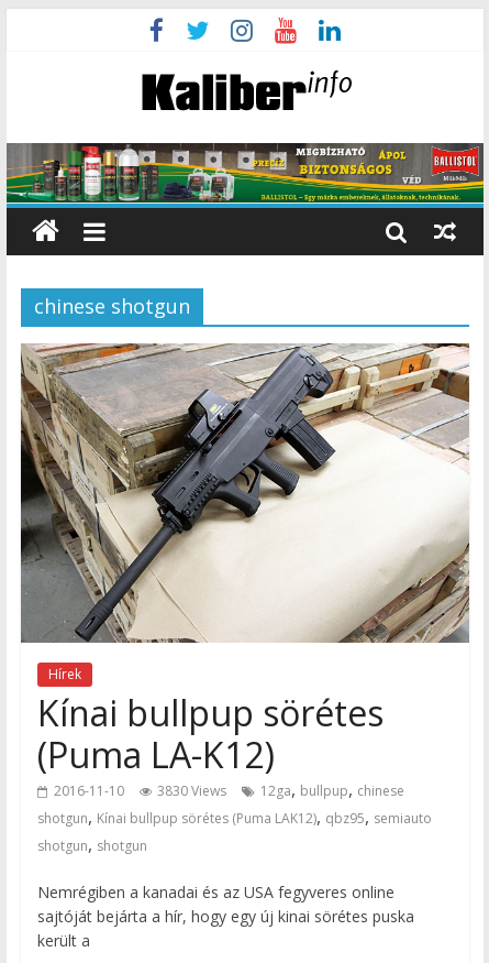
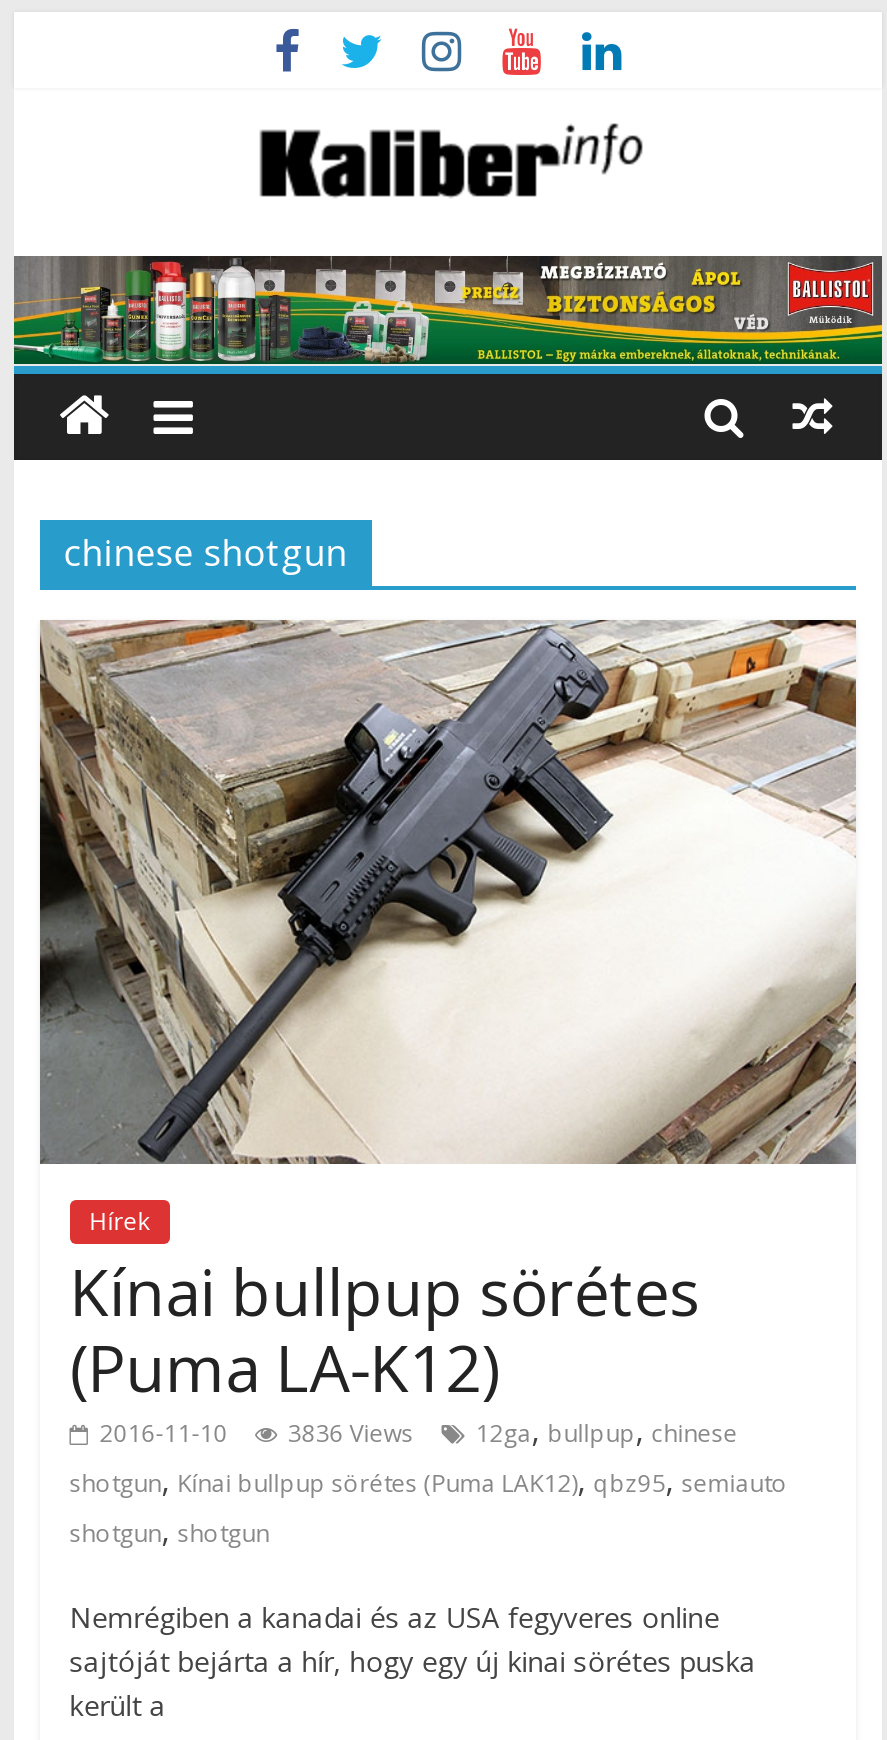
- 2016-11-10 3830 Views 12ga, bullpup, chinese
+ 2016-11-10 3836 Views 12ga, bullpup, chinese
